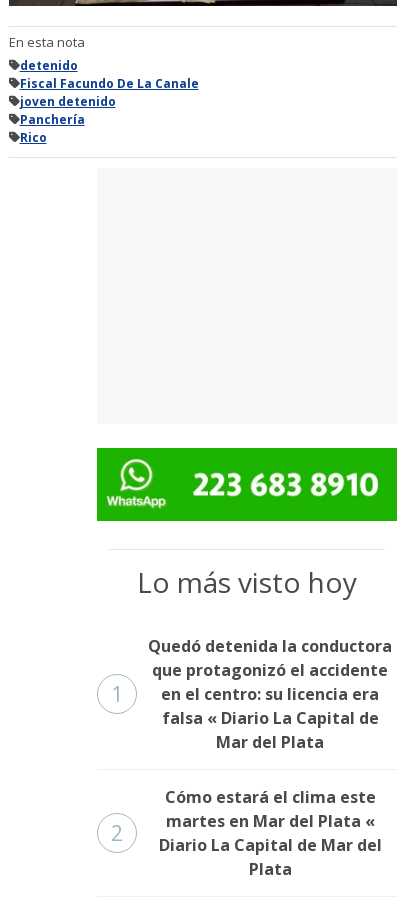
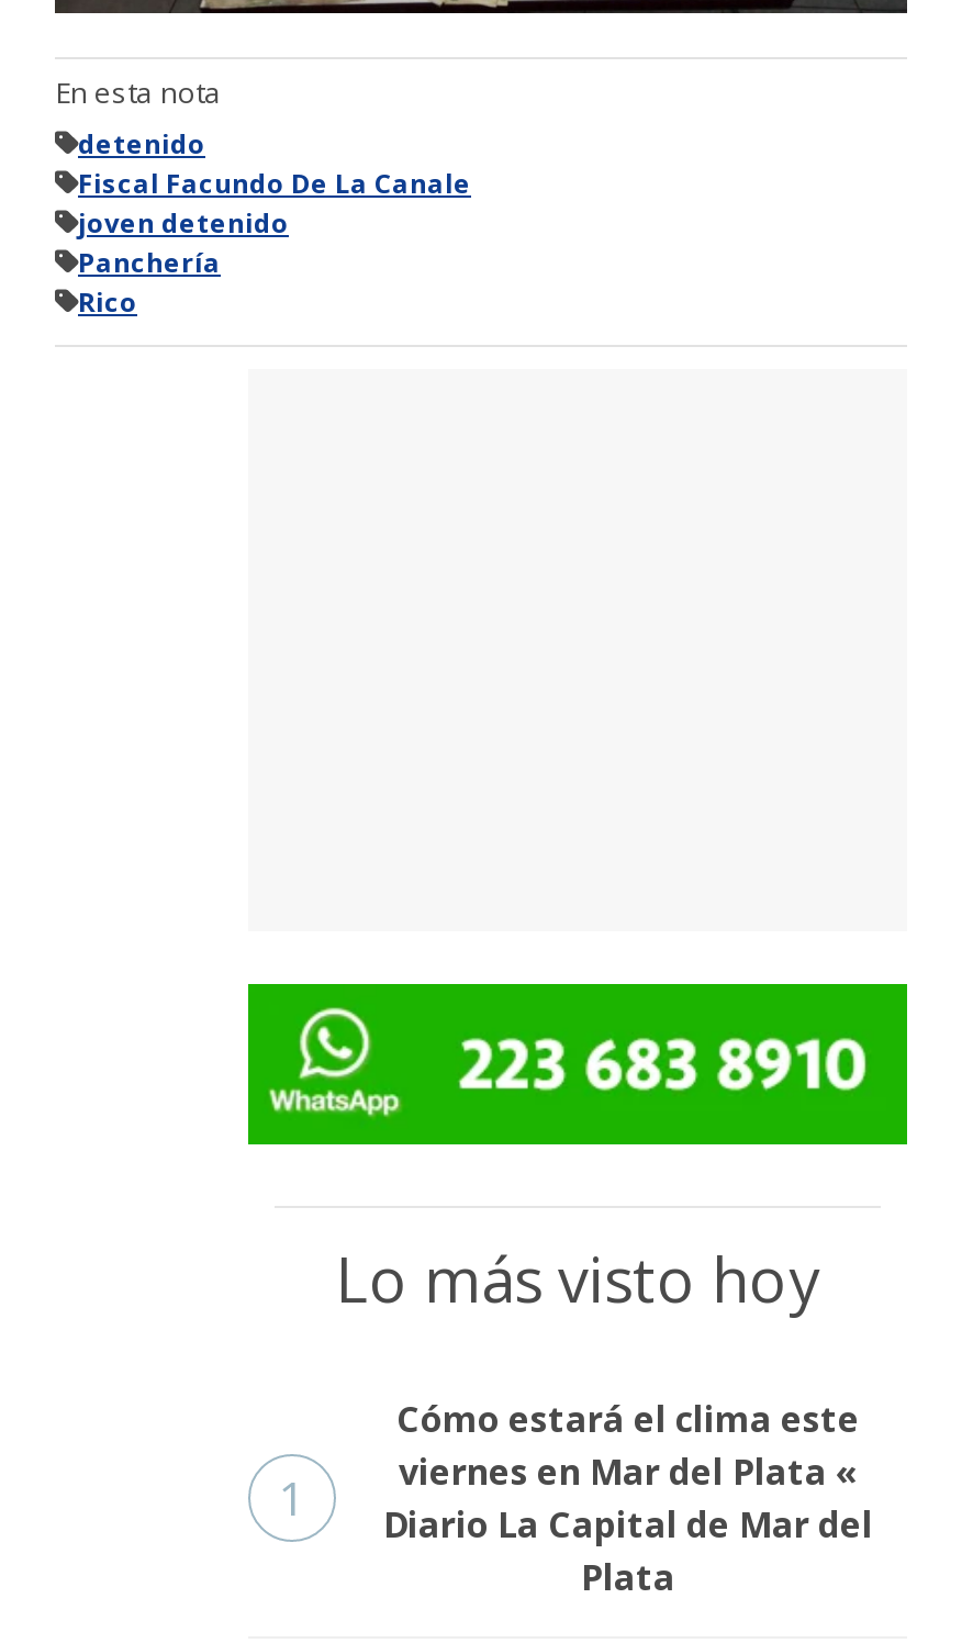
- Quedó detenida la conductora
- que protagonizó el accidente
- en el centro: su licencia era
- falsa « Diario La Capital de
- Mar del Plata
- 2

- martes en Mar del Plata «
+ viernes en Mar del Plata «
